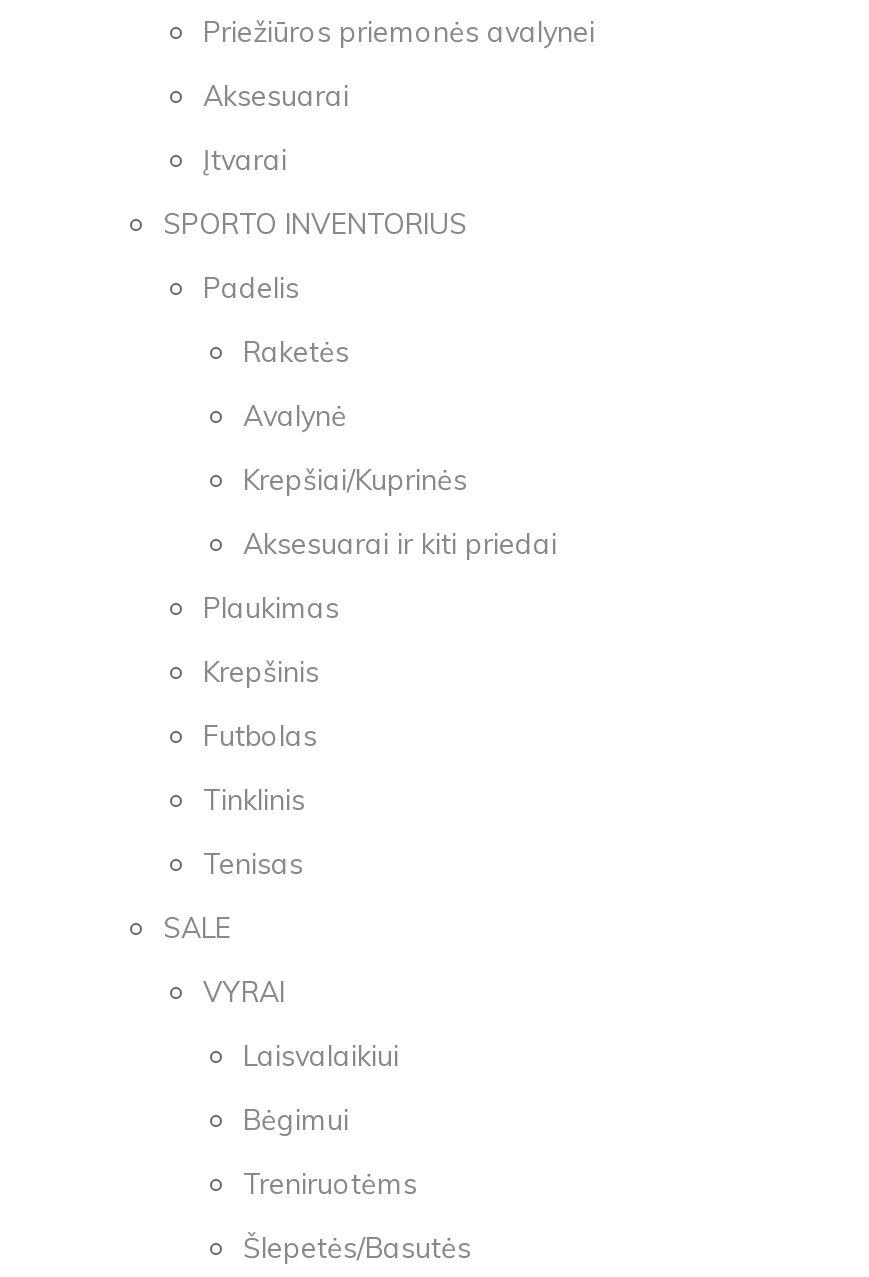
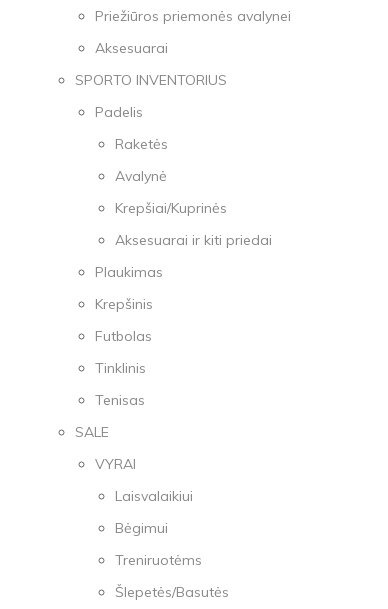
- Įtvarai
